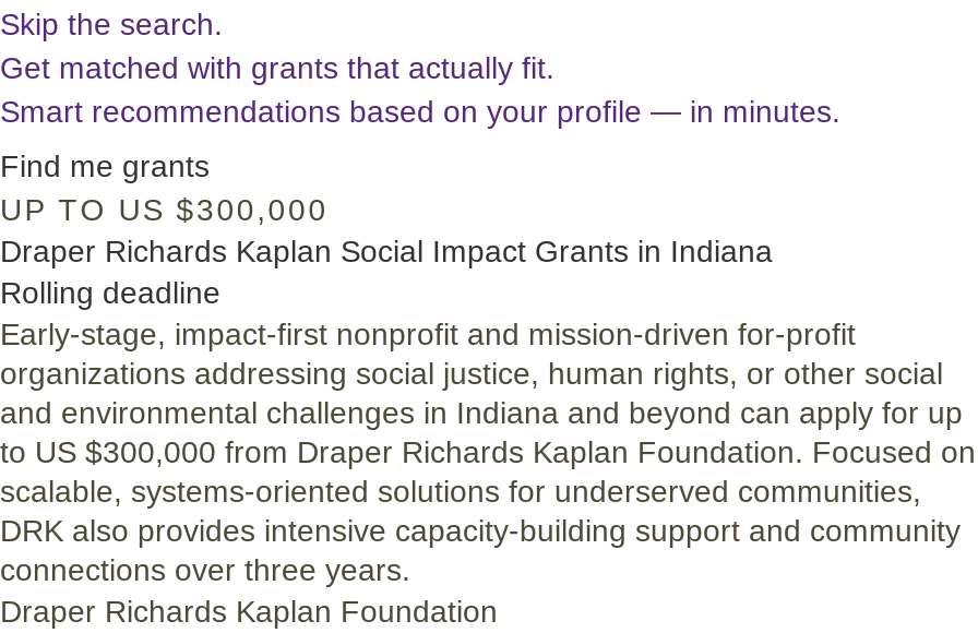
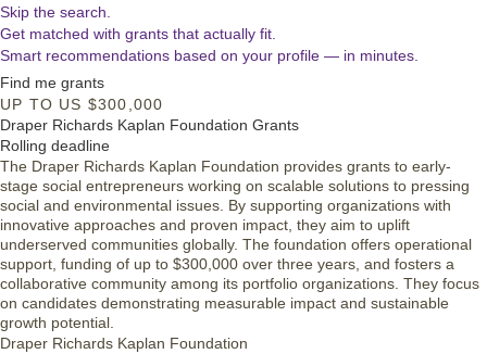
- Draper Richards Kaplan Social Impact Grants in Indiana
+ Draper Richards Kaplan Foundation Grants

- Early-stage, impact-first nonprofit and mission-driven for-profit
- organizations addressing social justice, human rights, or other social
- and environmental challenges in Indiana and beyond can apply for up
- to US $300,000 from Draper Richards Kaplan Foundation. Focused on
- scalable, systems-oriented solutions for underserved communities,
- DRK also provides intensive capacity-building support and community
- connections over three years.
+ The Draper Richards Kaplan Foundation provides grants to early-
+ stage social entrepreneurs working on scalable solutions to pressing
+ social and environmental issues. By supporting organizations with
+ innovative approaches and proven impact, they aim to uplift
+ underserved communities globally. The foundation offers operational
+ support, funding of up to $300,000 over three years, and fosters a
+ collaborative community among its portfolio organizations. They focus
+ on candidates demonstrating measurable impact and sustainable
+ growth potential.
